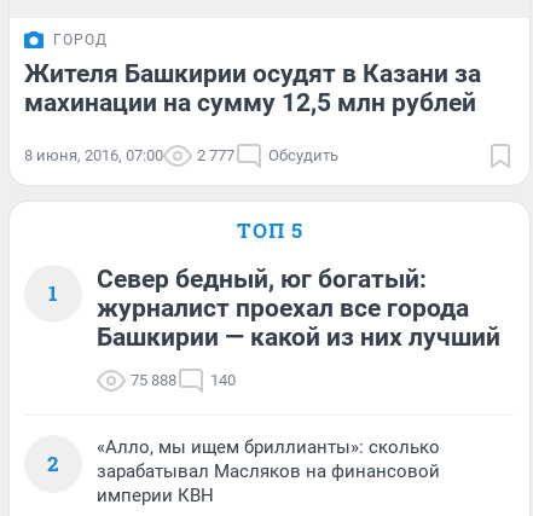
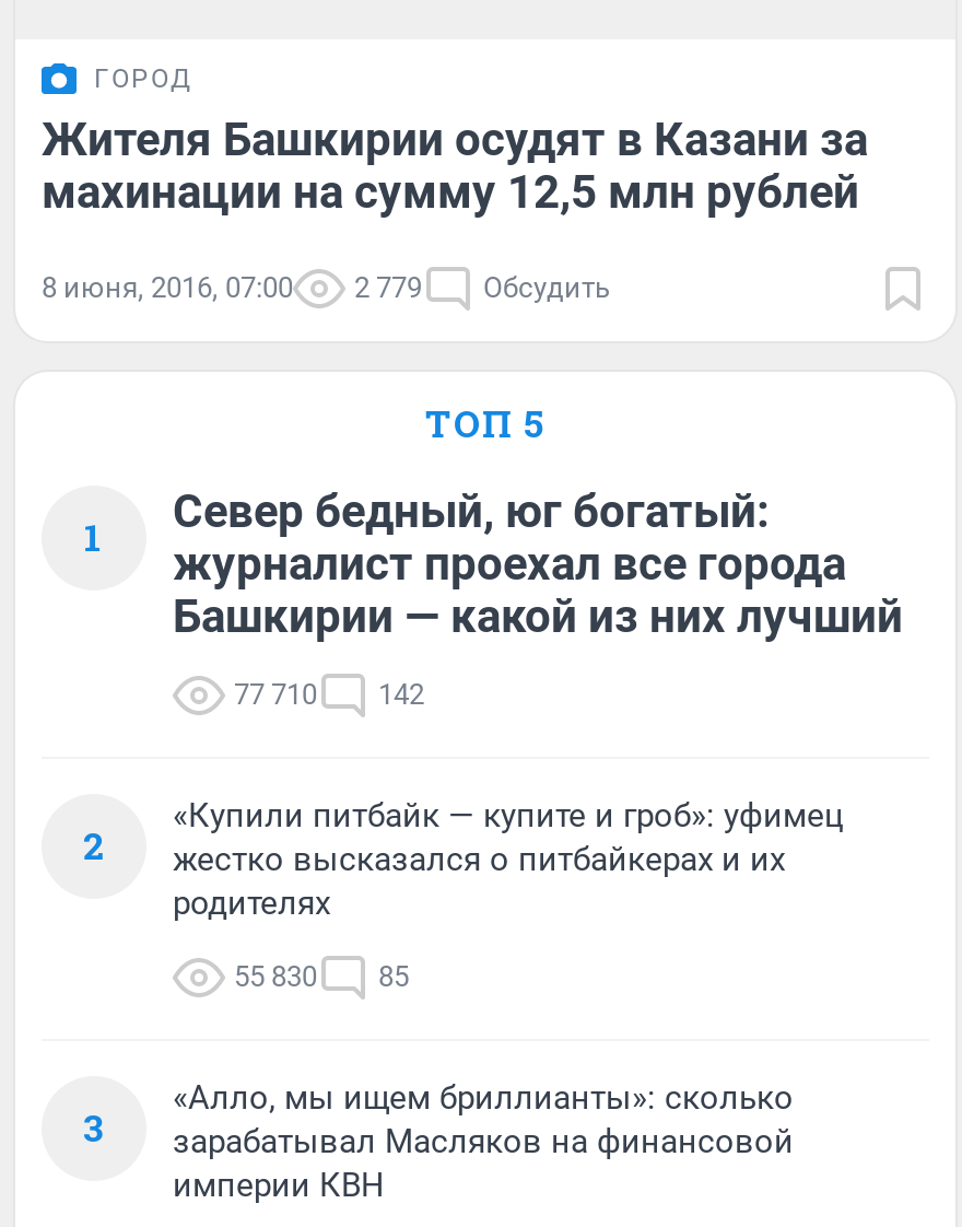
- 8 июня, 2016, 07:00 2 777 Обсудить
+ 8 июня, 2016, 07:00 2 779 Обсудить

+ «Купили питбайк — купите и гроб»: уфимец
+ жестко высказался о питбайкерах и их
+ родителях
+ 55 830
+ 85
+ 3

- 75 888
+ 77 710

- 140
+ 142
